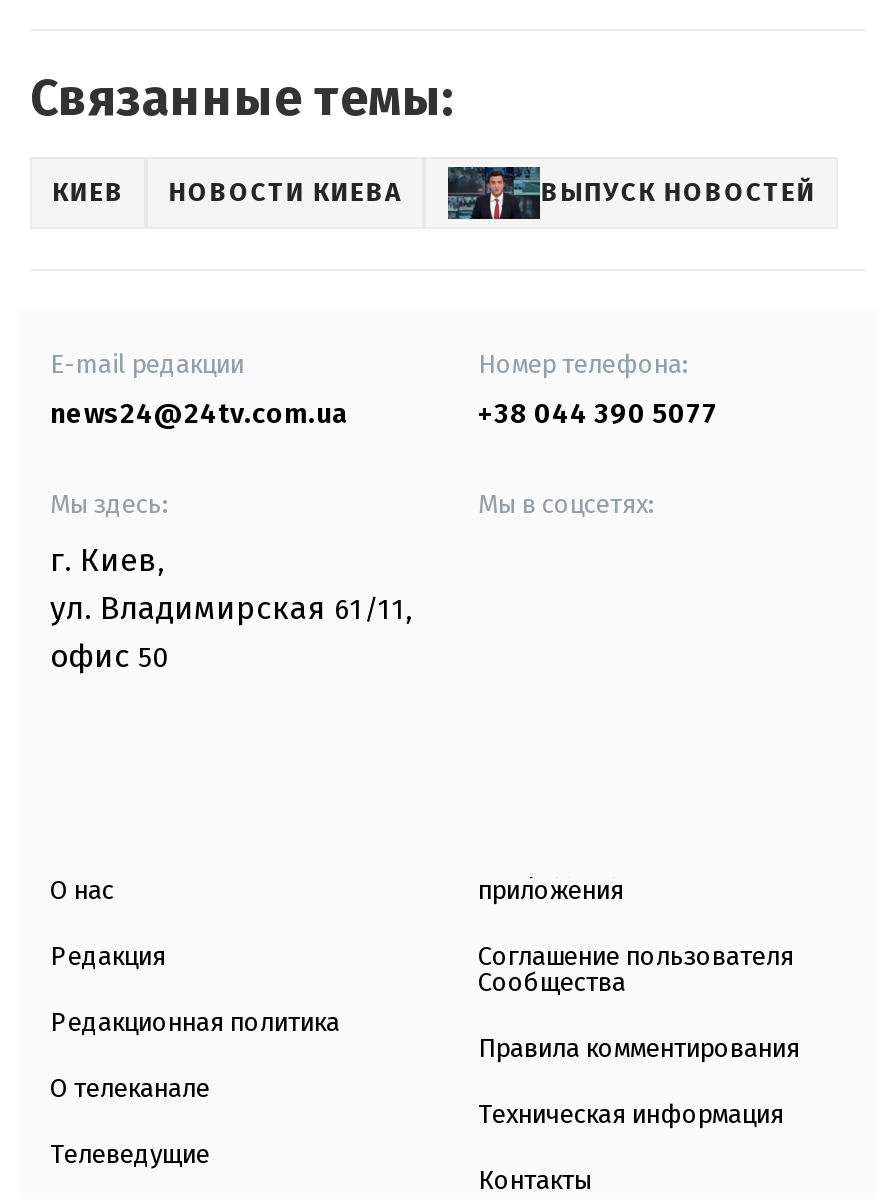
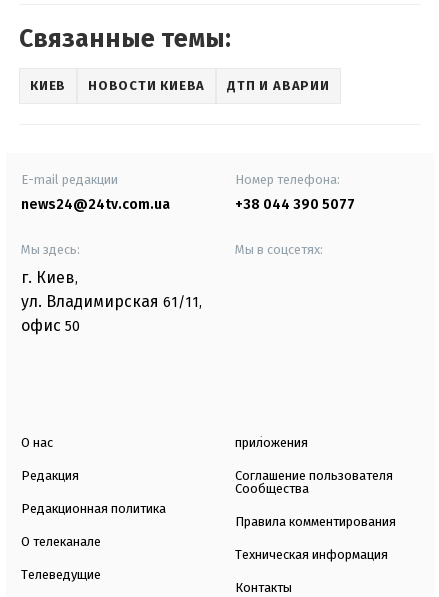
- ВЫПУСК НОВОСТЕЙ
+ ДТП И АВАРИИ
